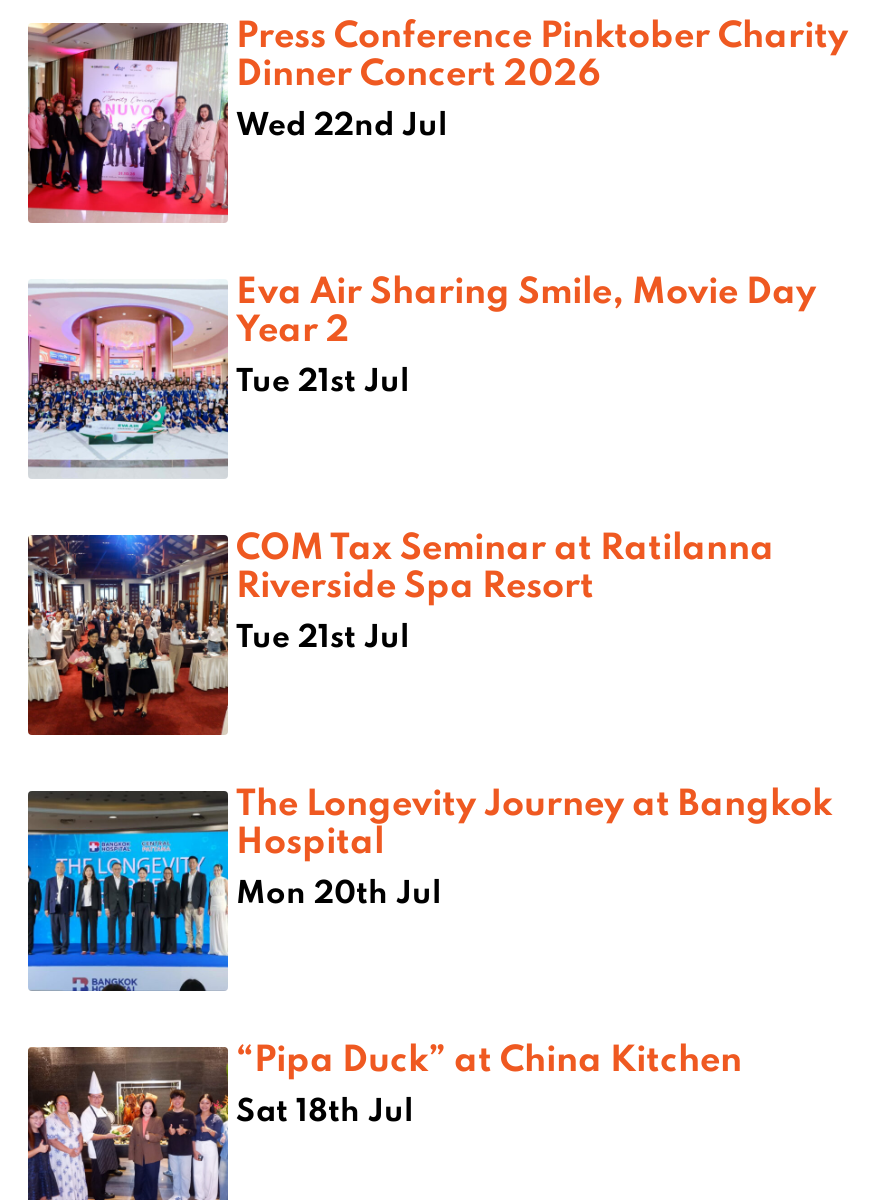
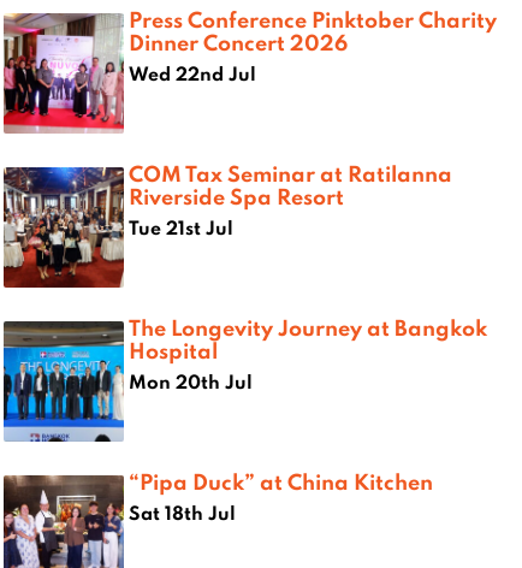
- [image]
- Eva Air Sharing Smile, Movie Day
- Year 2
- Tue 21st Jul
